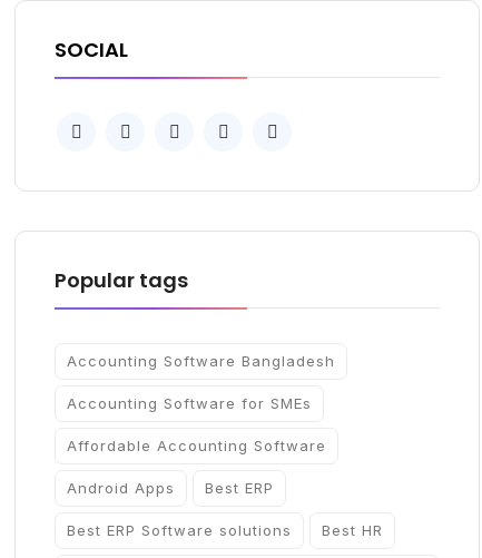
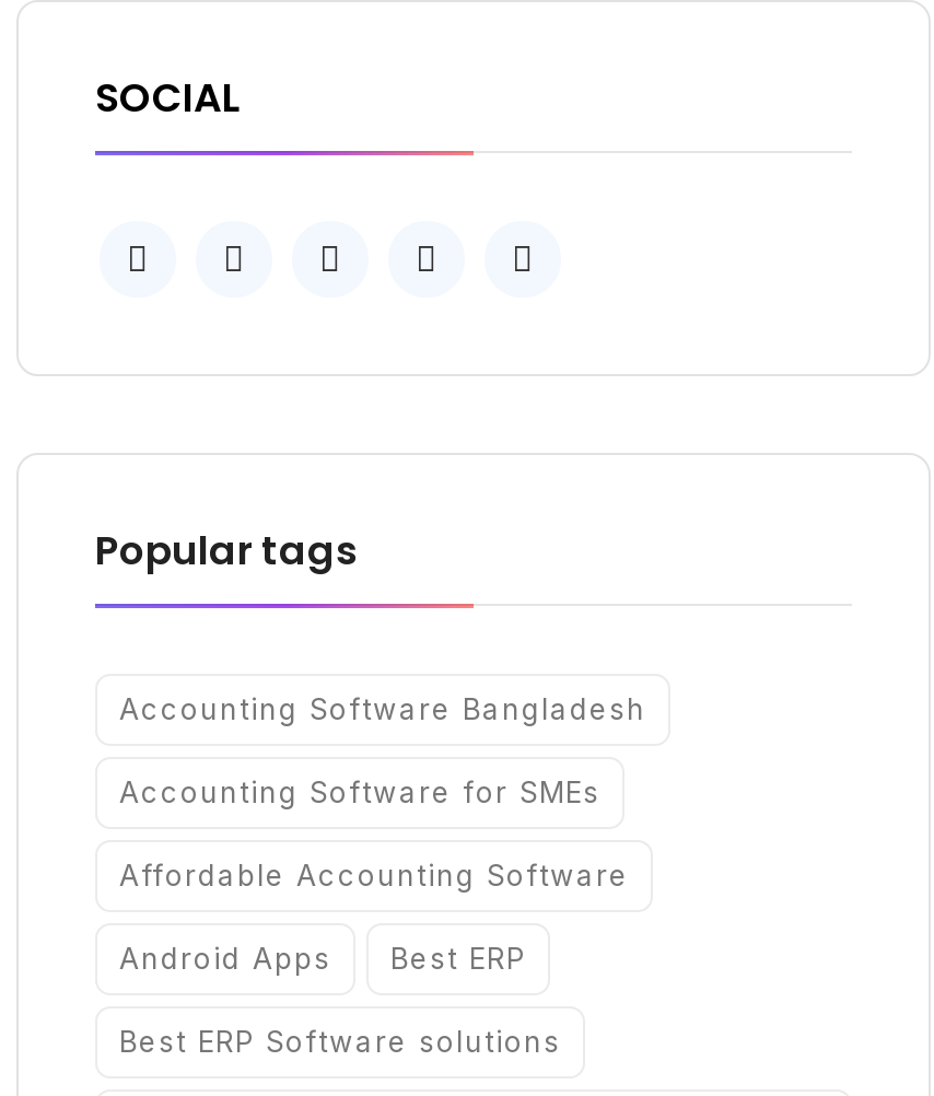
- Best HR
